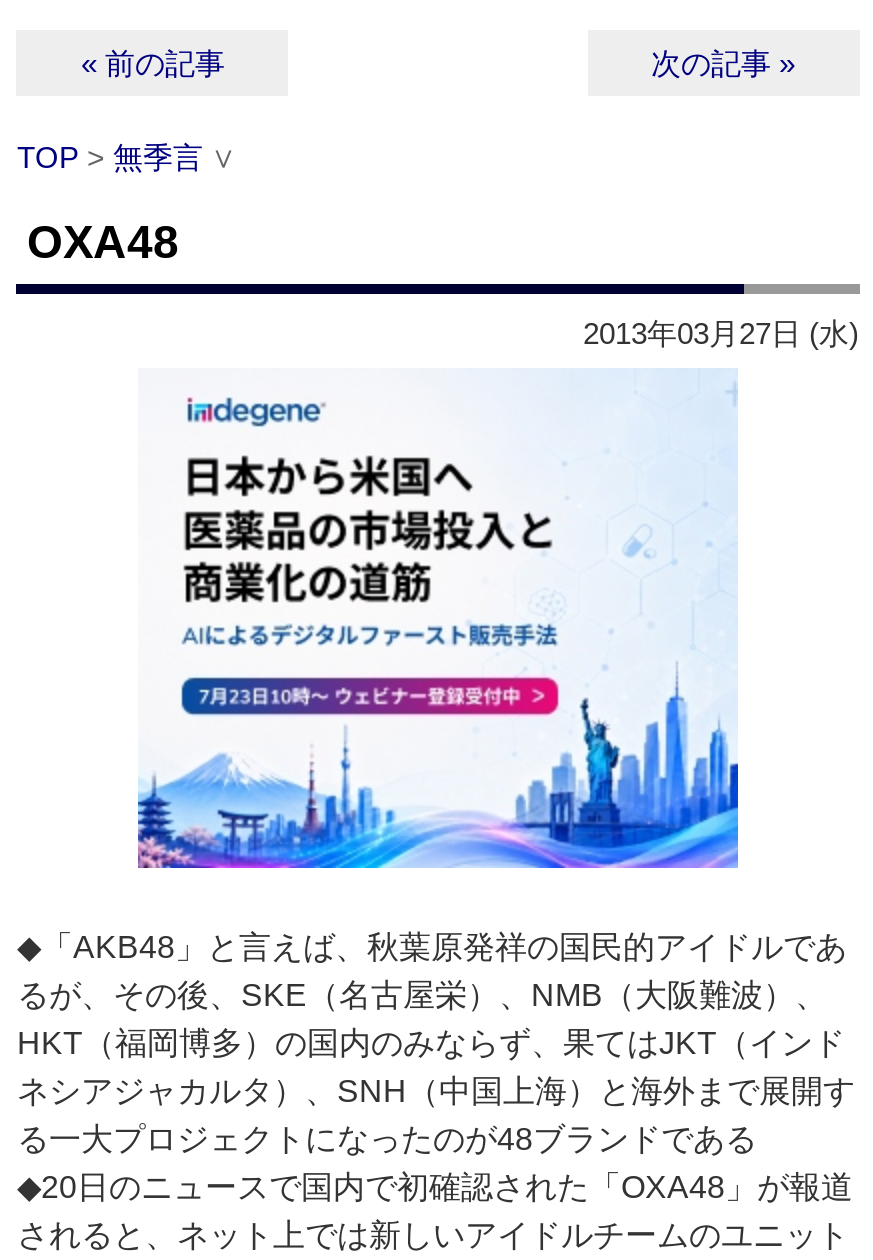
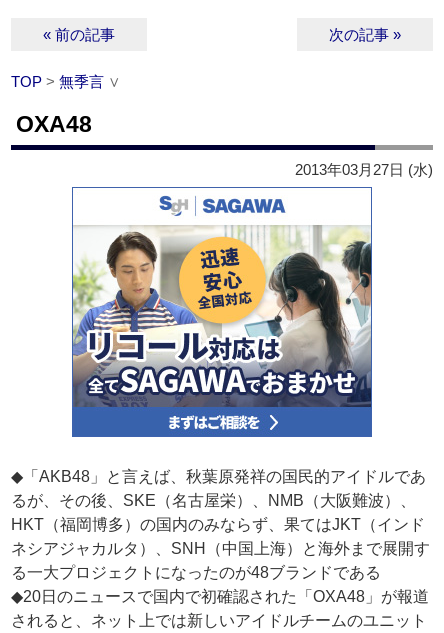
- [image]
+ [image]
